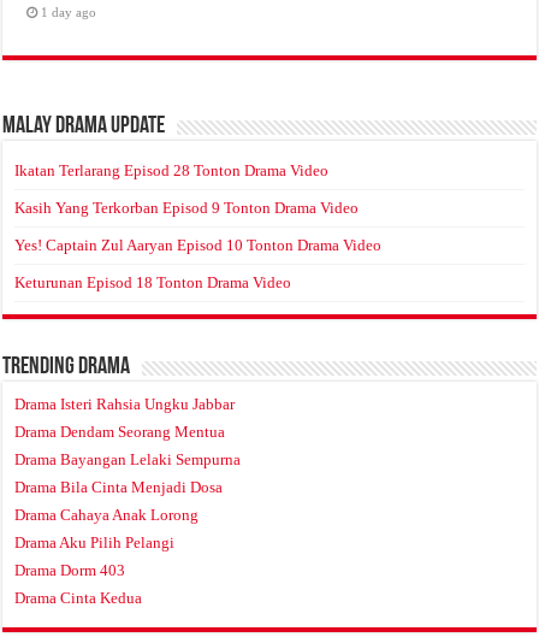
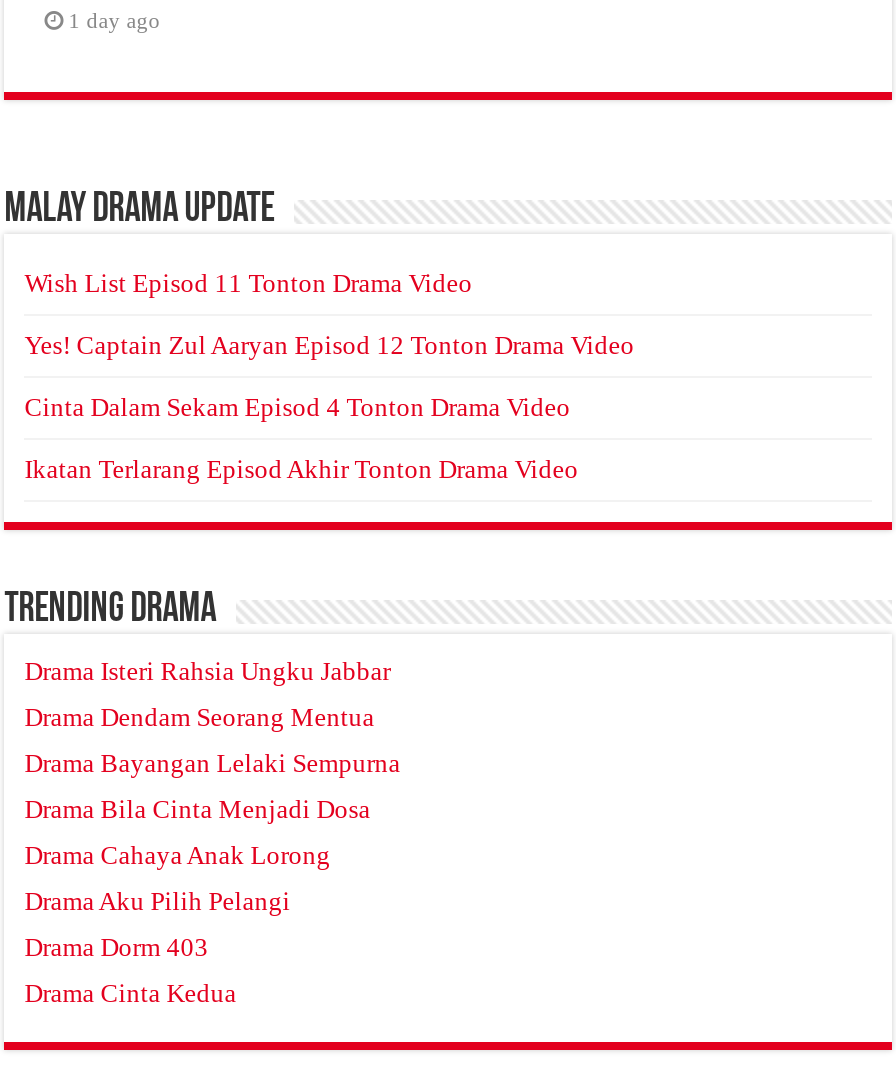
- Ikatan Terlarang Episod 28 Tonton Drama Video
+ Wish List Episod 11 Tonton Drama Video

- Kasih Yang Terkorban Episod 9 Tonton Drama Video
+ Yes! Captain Zul Aaryan Episod 12 Tonton Drama Video

- Yes! Captain Zul Aaryan Episod 10 Tonton Drama Video
+ Cinta Dalam Sekam Episod 4 Tonton Drama Video

- Keturunan Episod 18 Tonton Drama Video
+ Ikatan Terlarang Episod Akhir Tonton Drama Video
